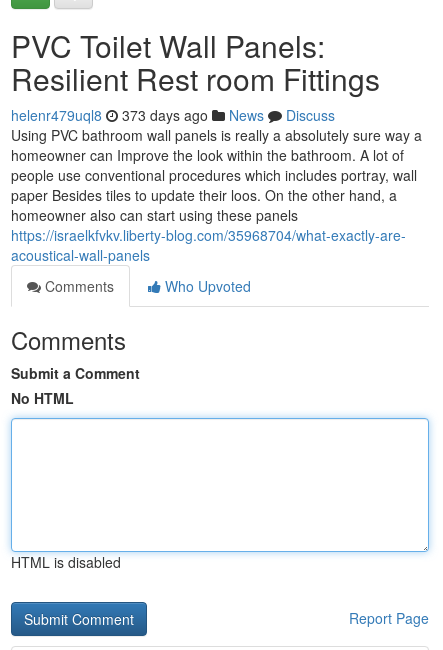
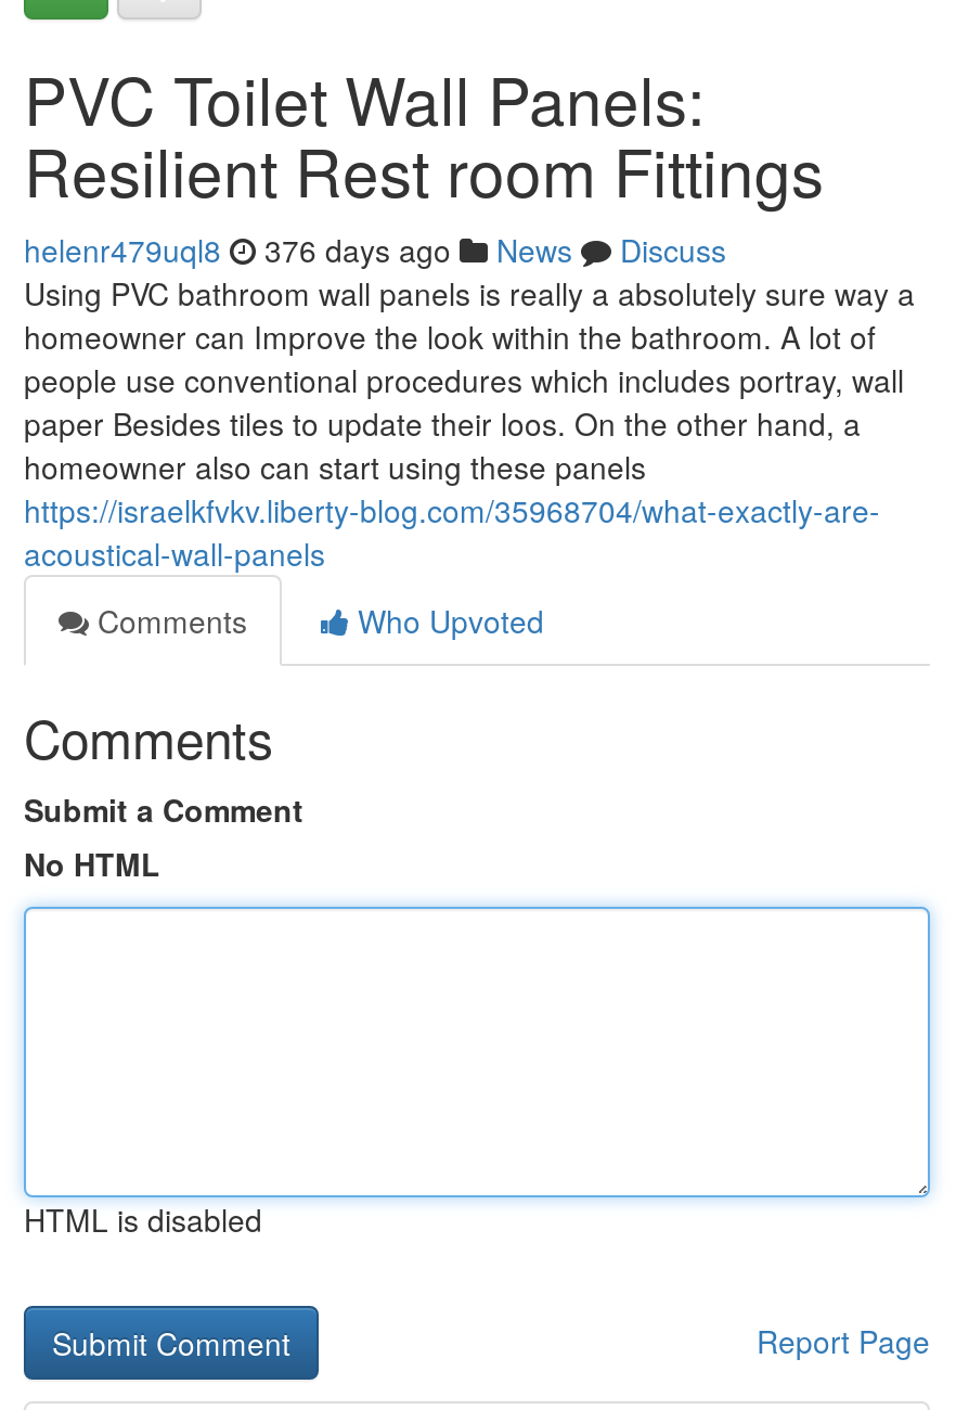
- helenr479uql8 373 days ago News Discuss
+ helenr479uql8 376 days ago News Discuss
